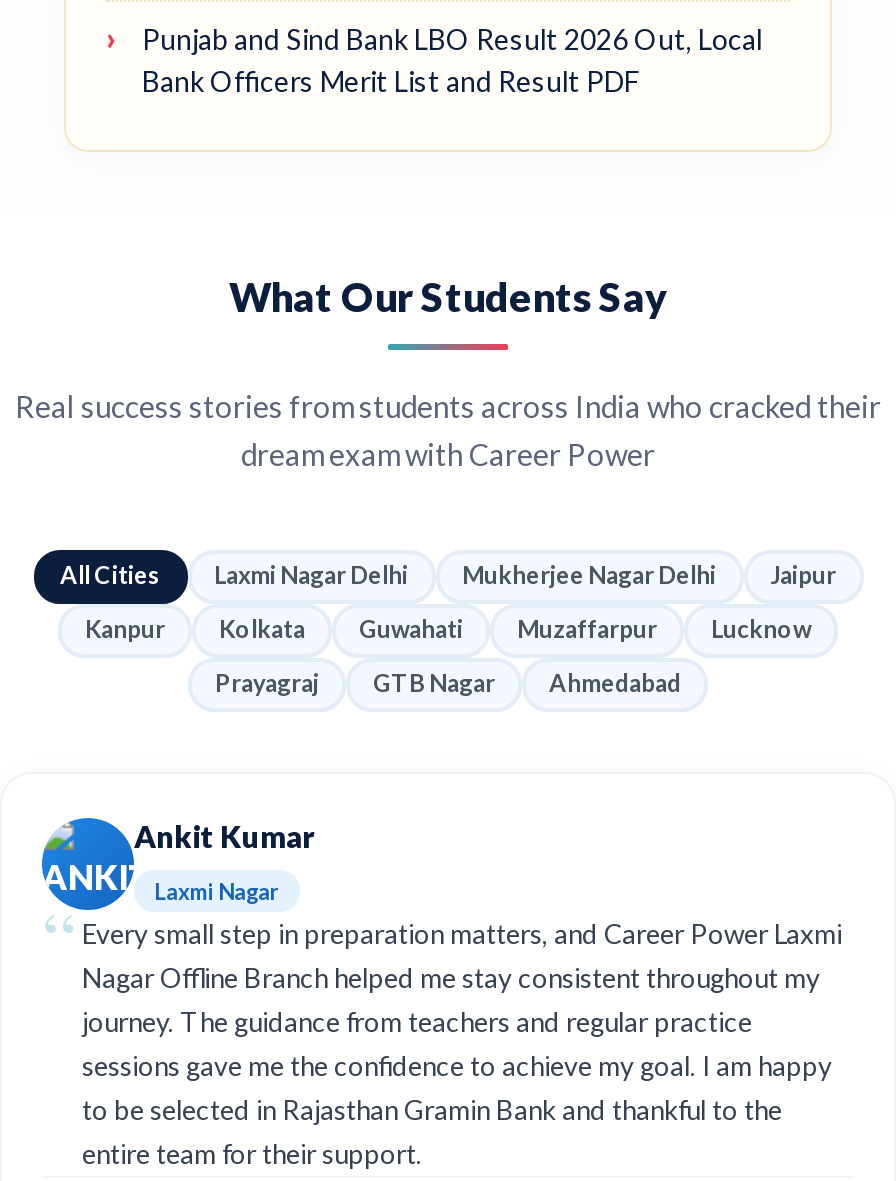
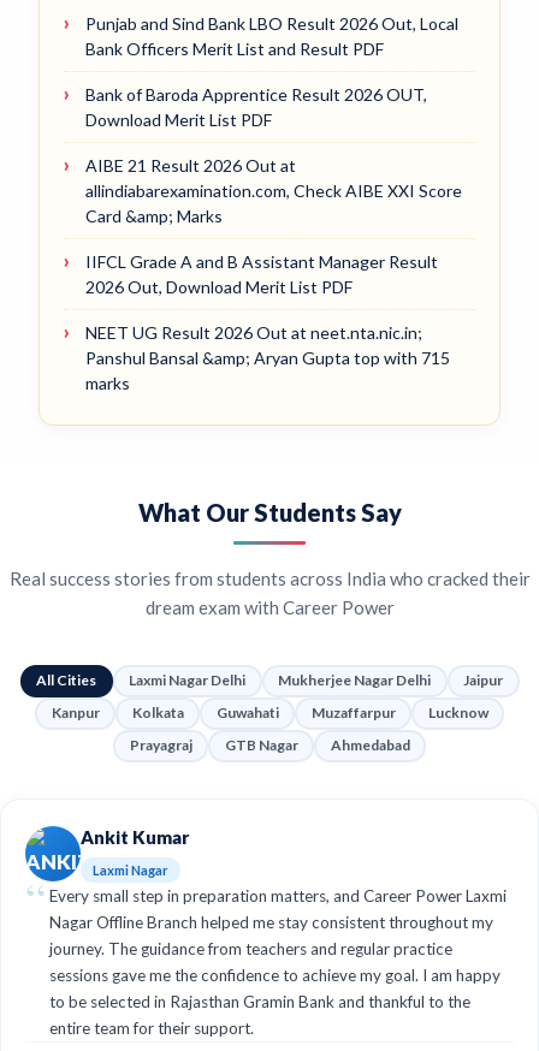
+ Bank of Baroda Apprentice Result 2026 OUT,
+ Download Merit List PDF
+ AIBE 21 Result 2026 Out at
+ allindiabarexamination.com, Check AIBE XXI Score
+ Card &amp; Marks
+ IIFCL Grade A and B Assistant Manager Result
+ 2026 Out, Download Merit List PDF
+ NEET UG Result 2026 Out at neet.nta.nic.in;
+ Panshul Bansal &amp; Aryan Gupta top with 715
+ marks
